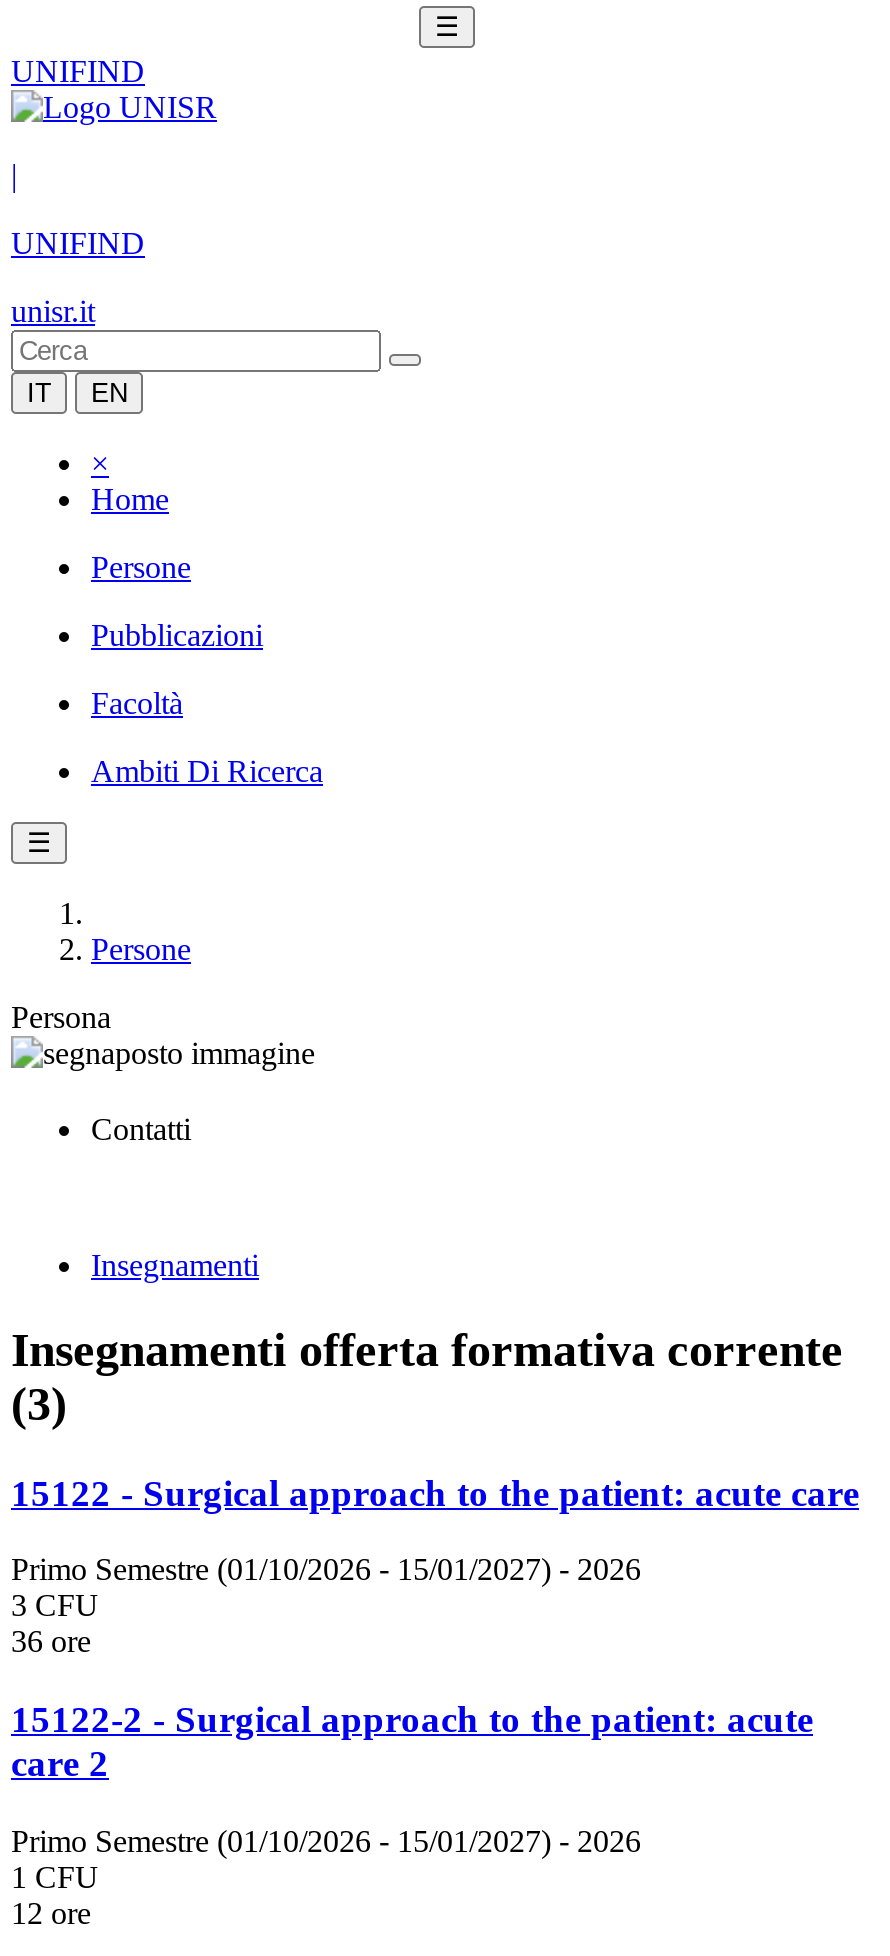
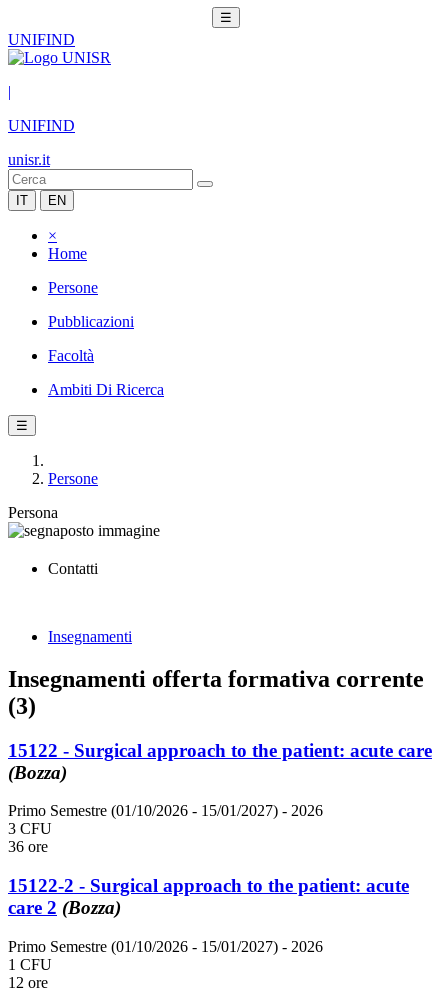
+ (Bozza)

- care 2
+ care 2 (Bozza)
